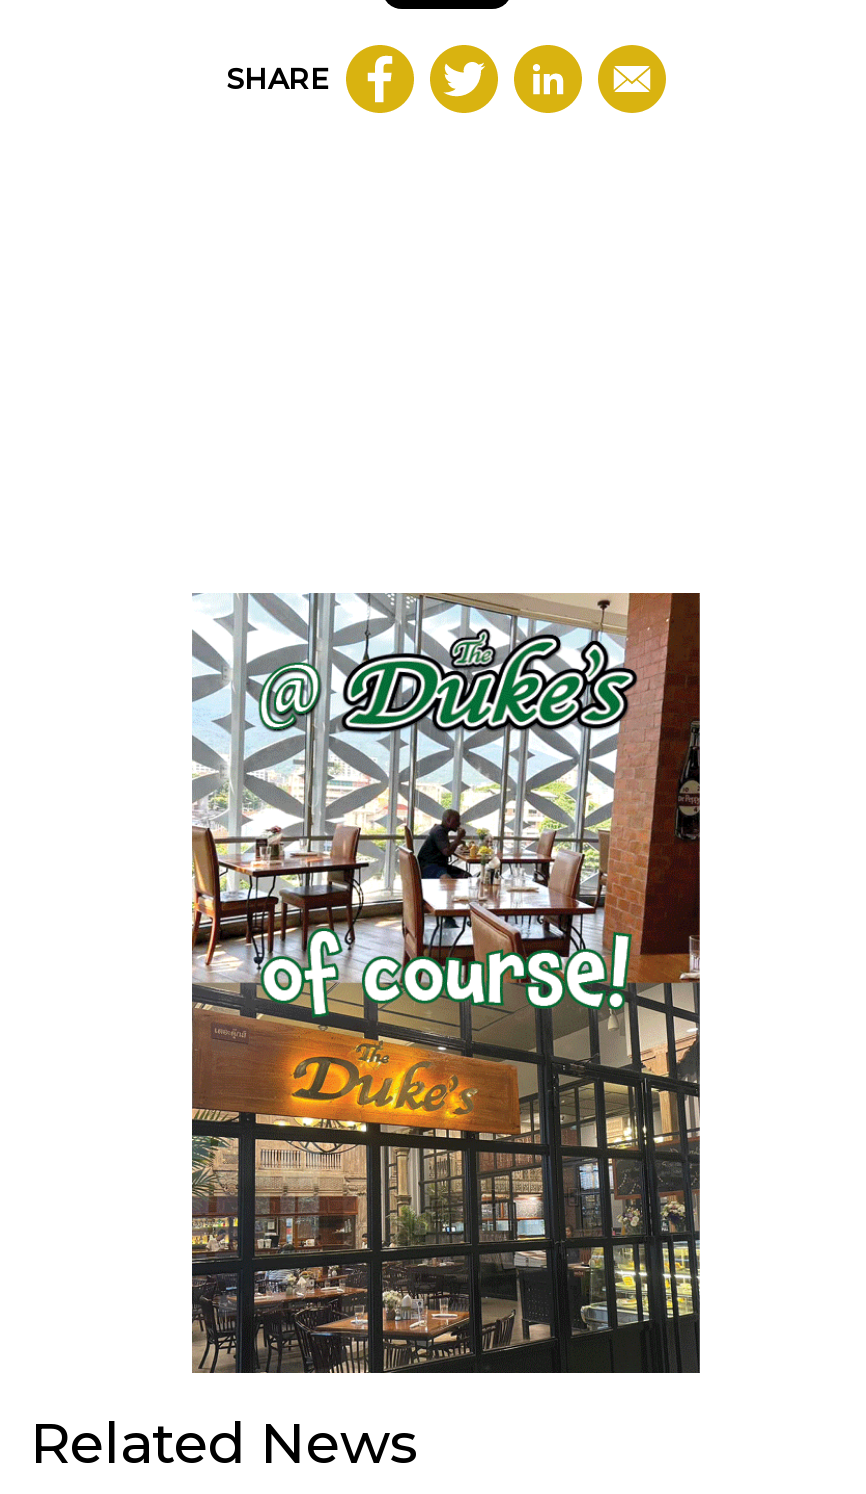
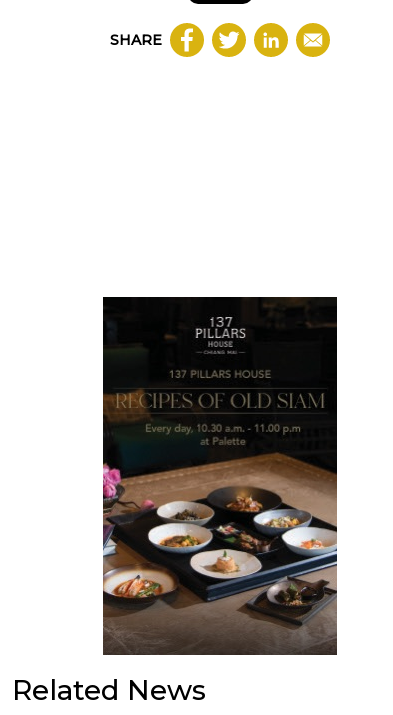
- [image]
+ [image]
